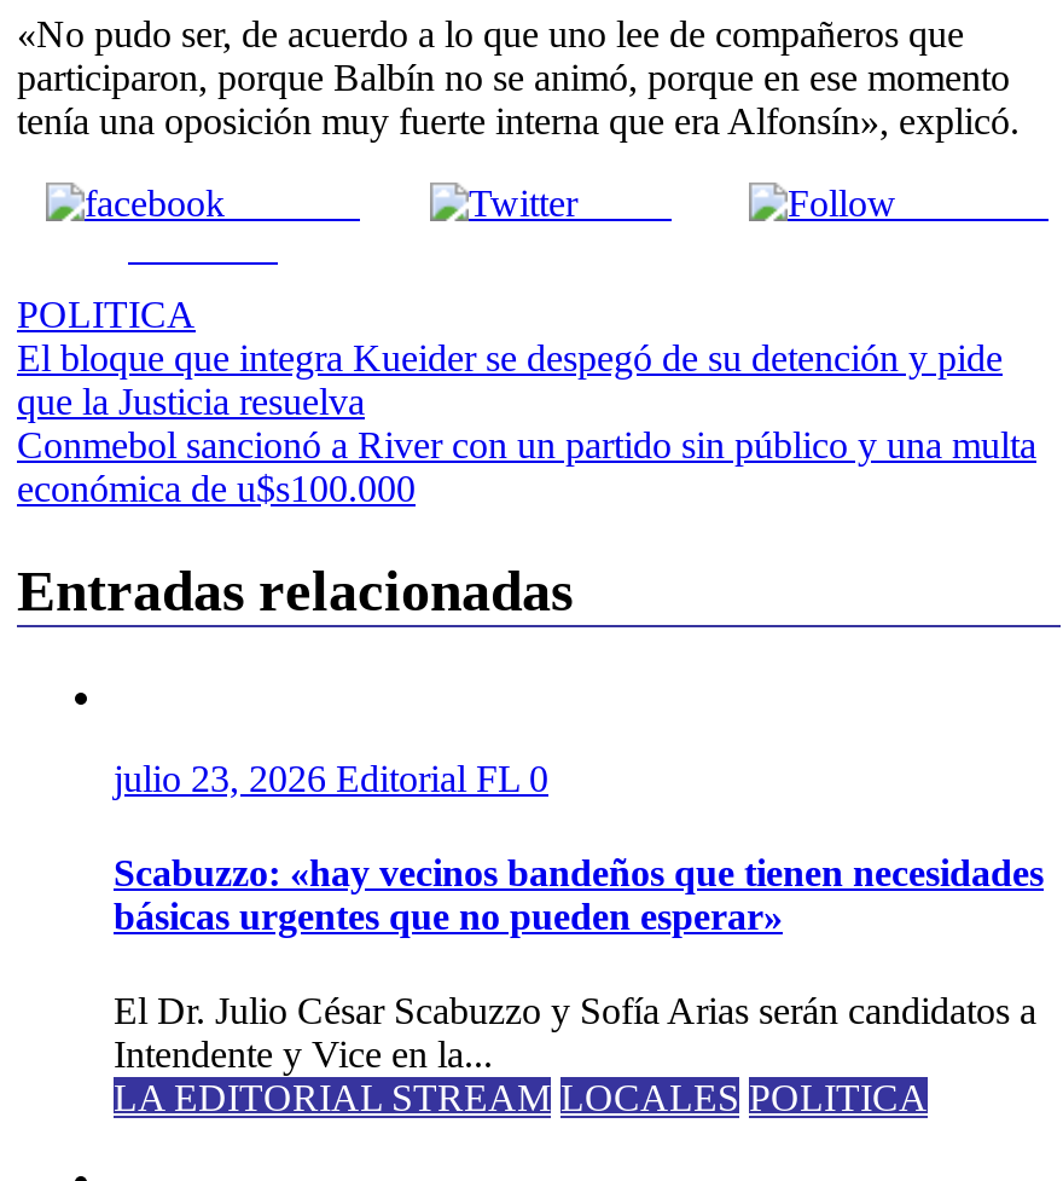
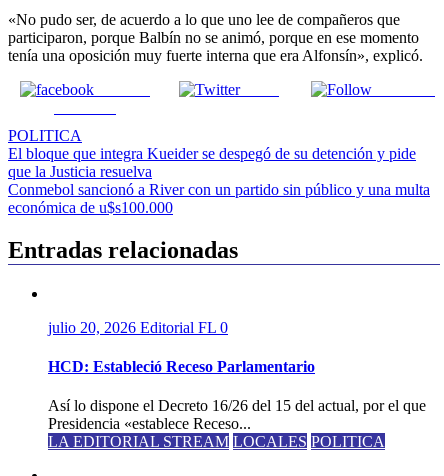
- julio 23, 2026 Editorial FL 0
+ julio 20, 2026 Editorial FL 0

- Scabuzzo: «hay vecinos bandeños que tienen necesidades
- básicas urgentes que no pueden esperar»
+ HCD: Estableció Receso Parlamentario

- El Dr. Julio César Scabuzzo y Sofía Arias serán candidatos a
- Intendente y Vice en la...
+ Así lo dispone el Decreto 16/26 del 15 del actual, por el que
+ Presidencia «establece Receso...
